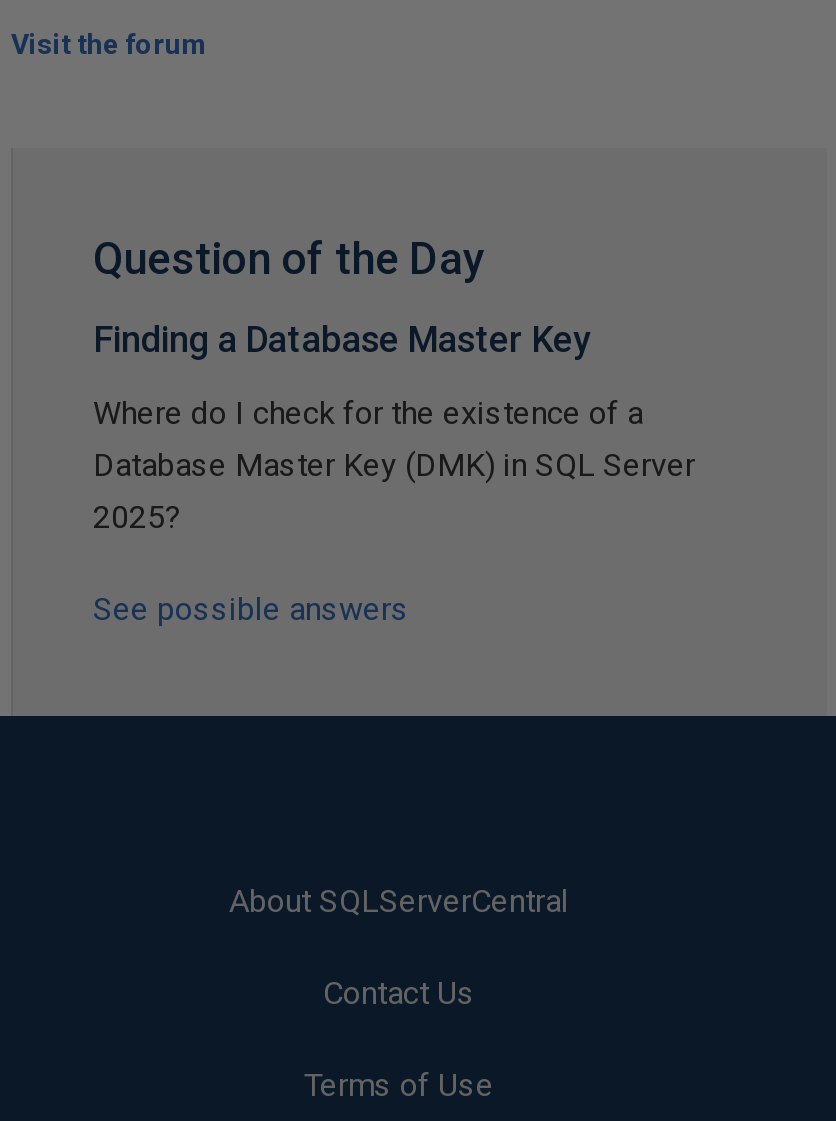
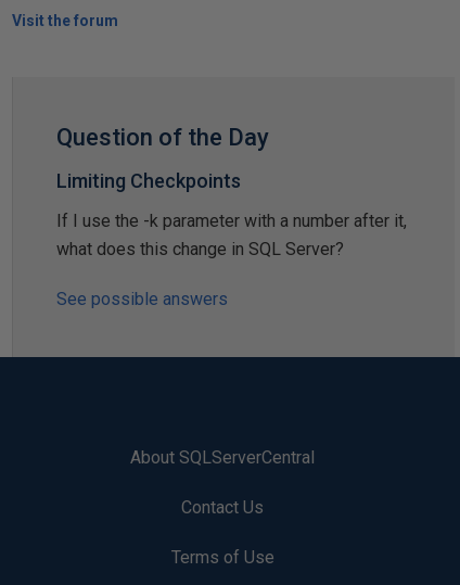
- Finding a Database Master Key
+ Limiting Checkpoints

- Where do I check for the existence of a
- Database Master Key (DMK) in SQL Server
- 2025?
+ If I use the -k parameter with a number after it,
+ what does this change in SQL Server?
